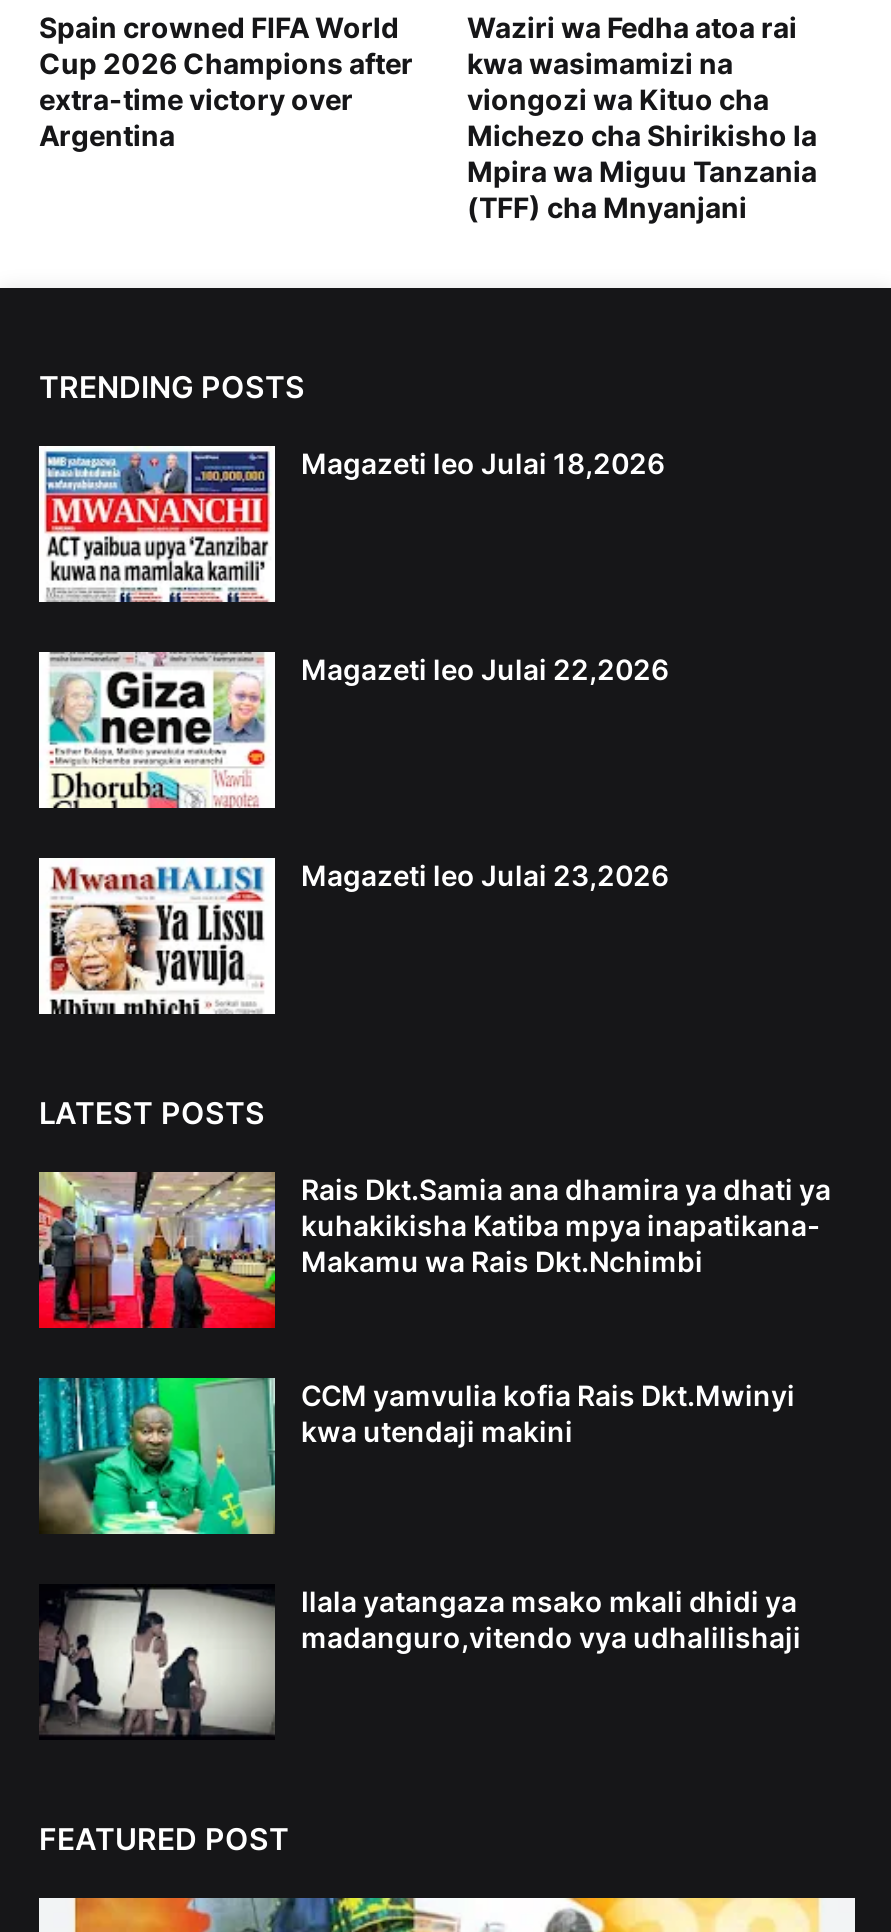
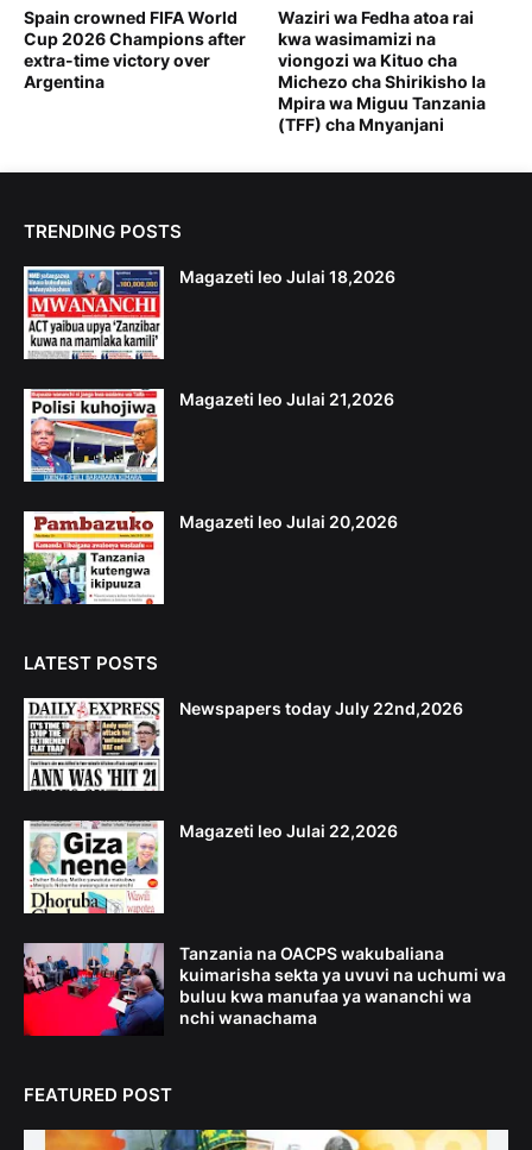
+ Magazeti leo Julai 21,2026

- [image]
+ [image]

moved down: Magazeti leo Julai 22,2026

- [image]
- Magazeti leo Julai 23,2026
+ [image]
+ Magazeti leo Julai 20,2026

- [image]
- Rais Dkt.Samia ana dhamira ya dhati ya
- kuhakikisha Katiba mpya inapatikana-
- Makamu wa Rais Dkt.Nchimbi
+ [image]
+ Newspapers today July 22nd,2026

- [image]
- Ilala yatangaza msako mkali dhidi ya
- madanguro,vitendo vya udhalilishaji
+ [image]
+ Tanzania na OACPS wakubaliana
+ kuimarisha sekta ya uvuvi na uchumi wa
+ buluu kwa manufaa ya wananchi wa
+ nchi wanachama

- CCM yamvulia kofia Rais Dkt.Mwinyi
- kwa utendaji makini

- [image]
+ [image]
